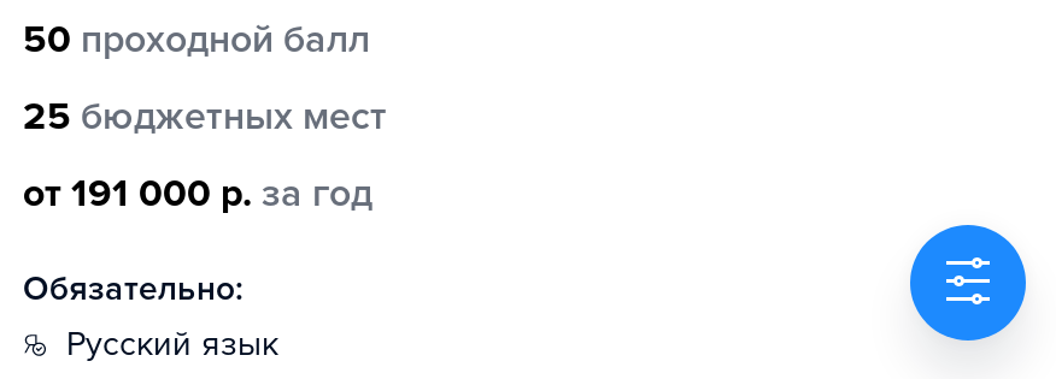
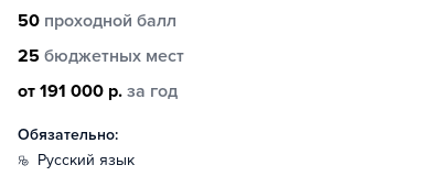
- [image]
